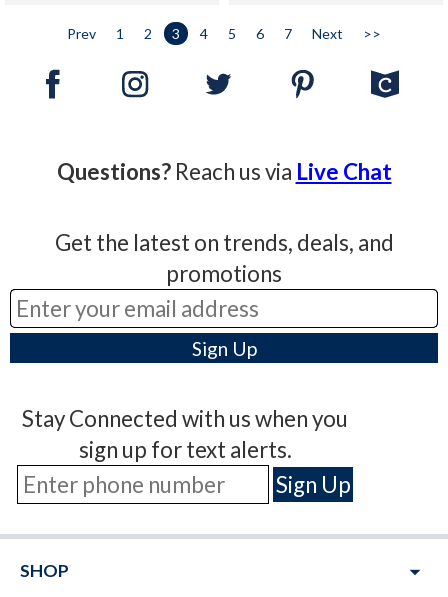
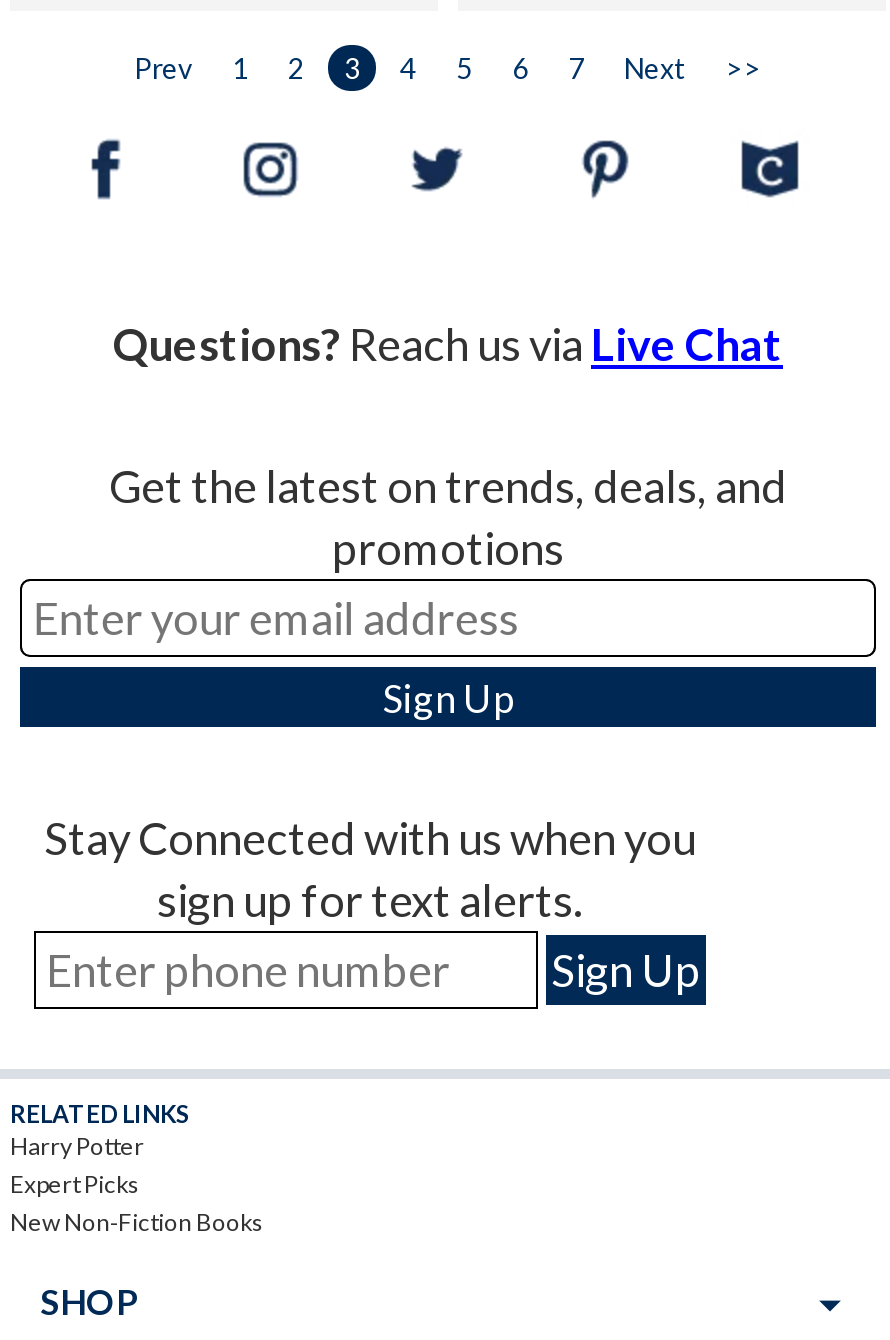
+ RELATED LINKS
+ Harry Potter
+ Expert Picks
+ New Non-Fiction Books
